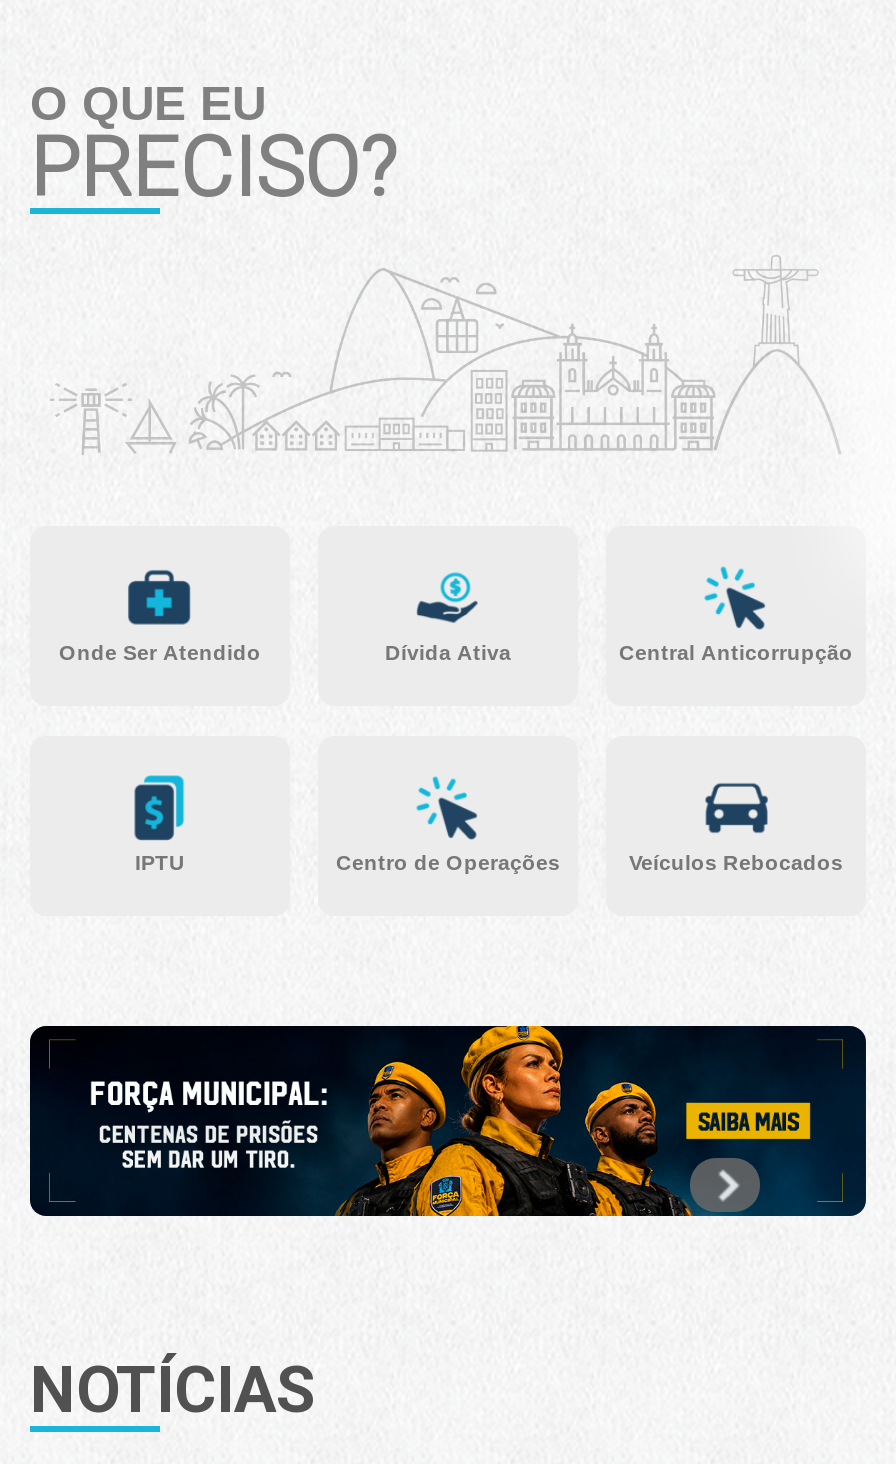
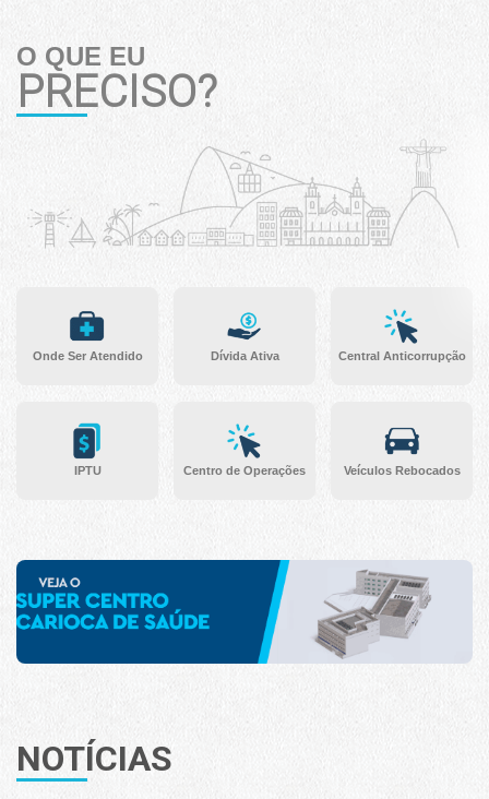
- [image]
+ [image]
